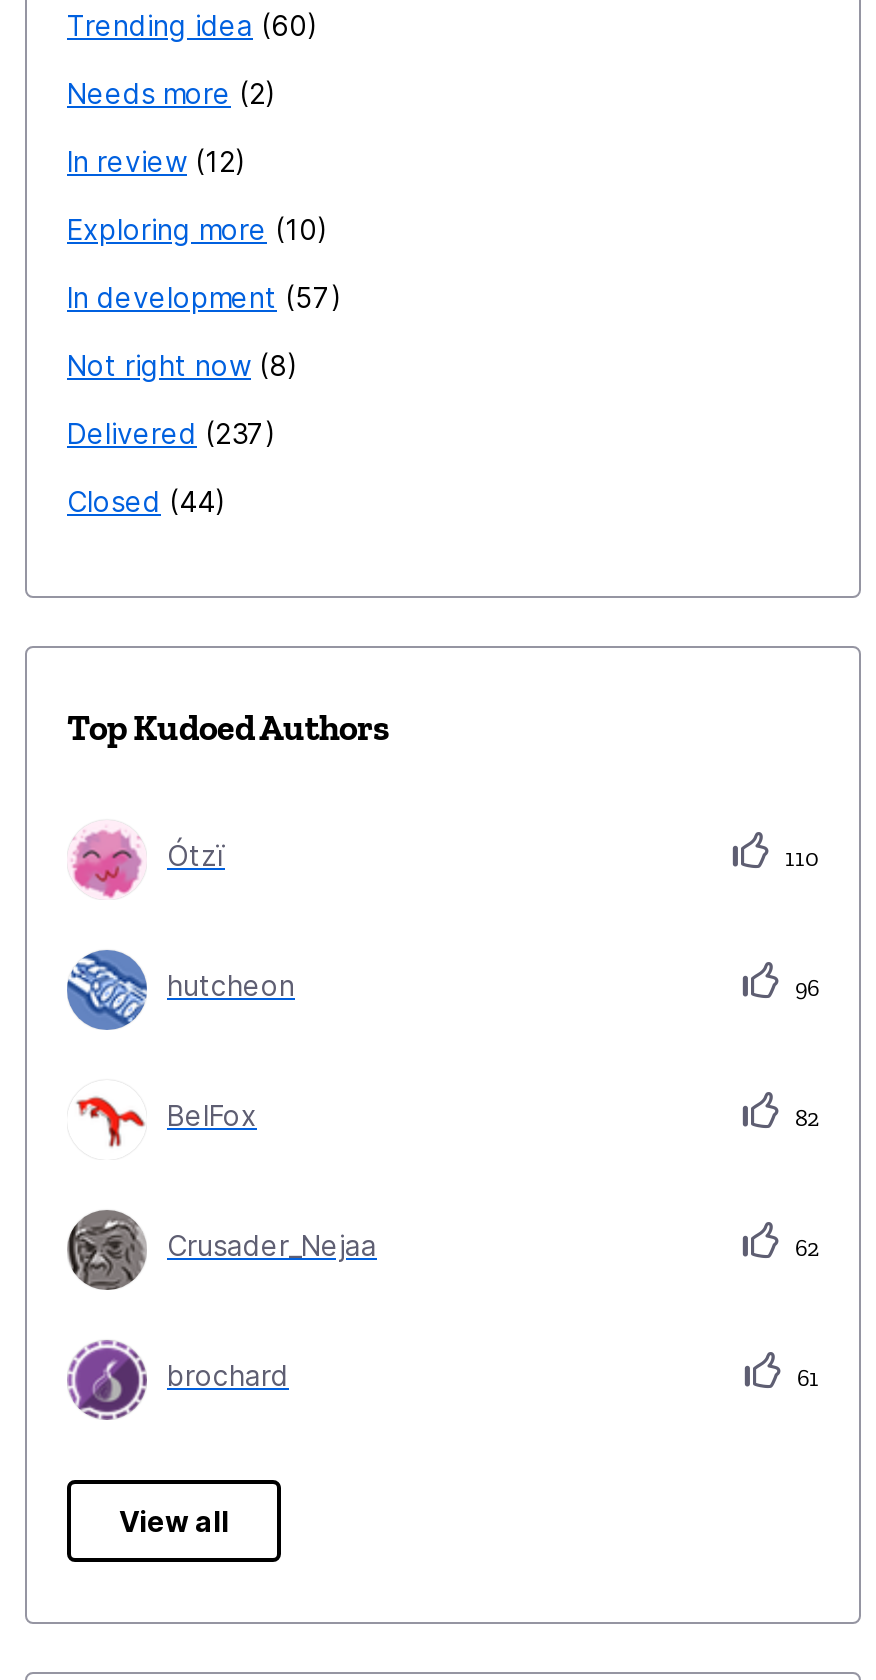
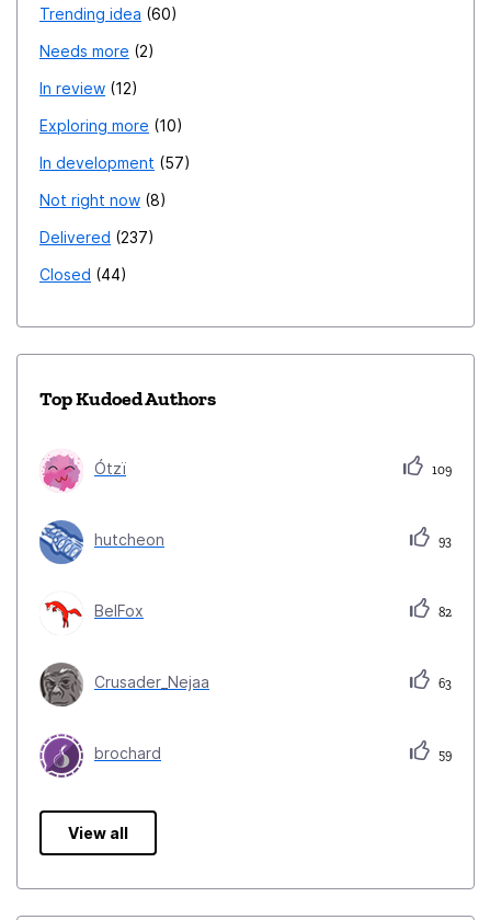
- 110
+ 109

- 96
+ 93

- 62
+ 63

- 61
+ 59
